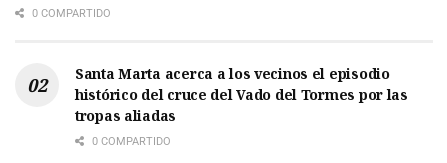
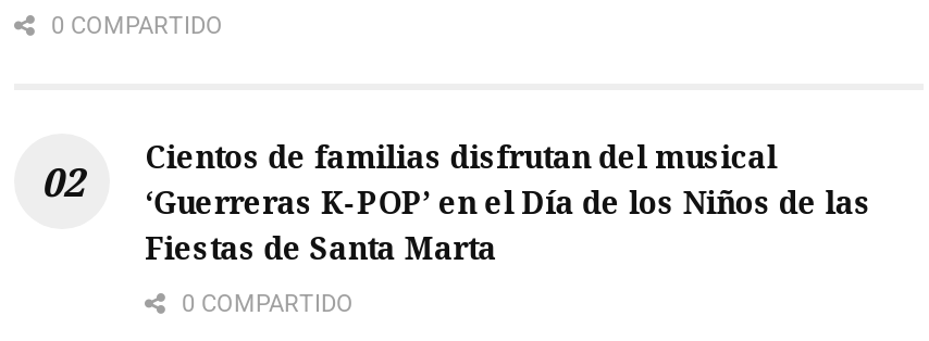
- Santa Marta acerca a los vecinos el episodio
- histórico del cruce del Vado del Tormes por las
- tropas aliadas
+ Cientos de familias disfrutan del musical
+ ‘Guerreras K-POP’ en el Día de los Niños de las
+ Fiestas de Santa Marta
